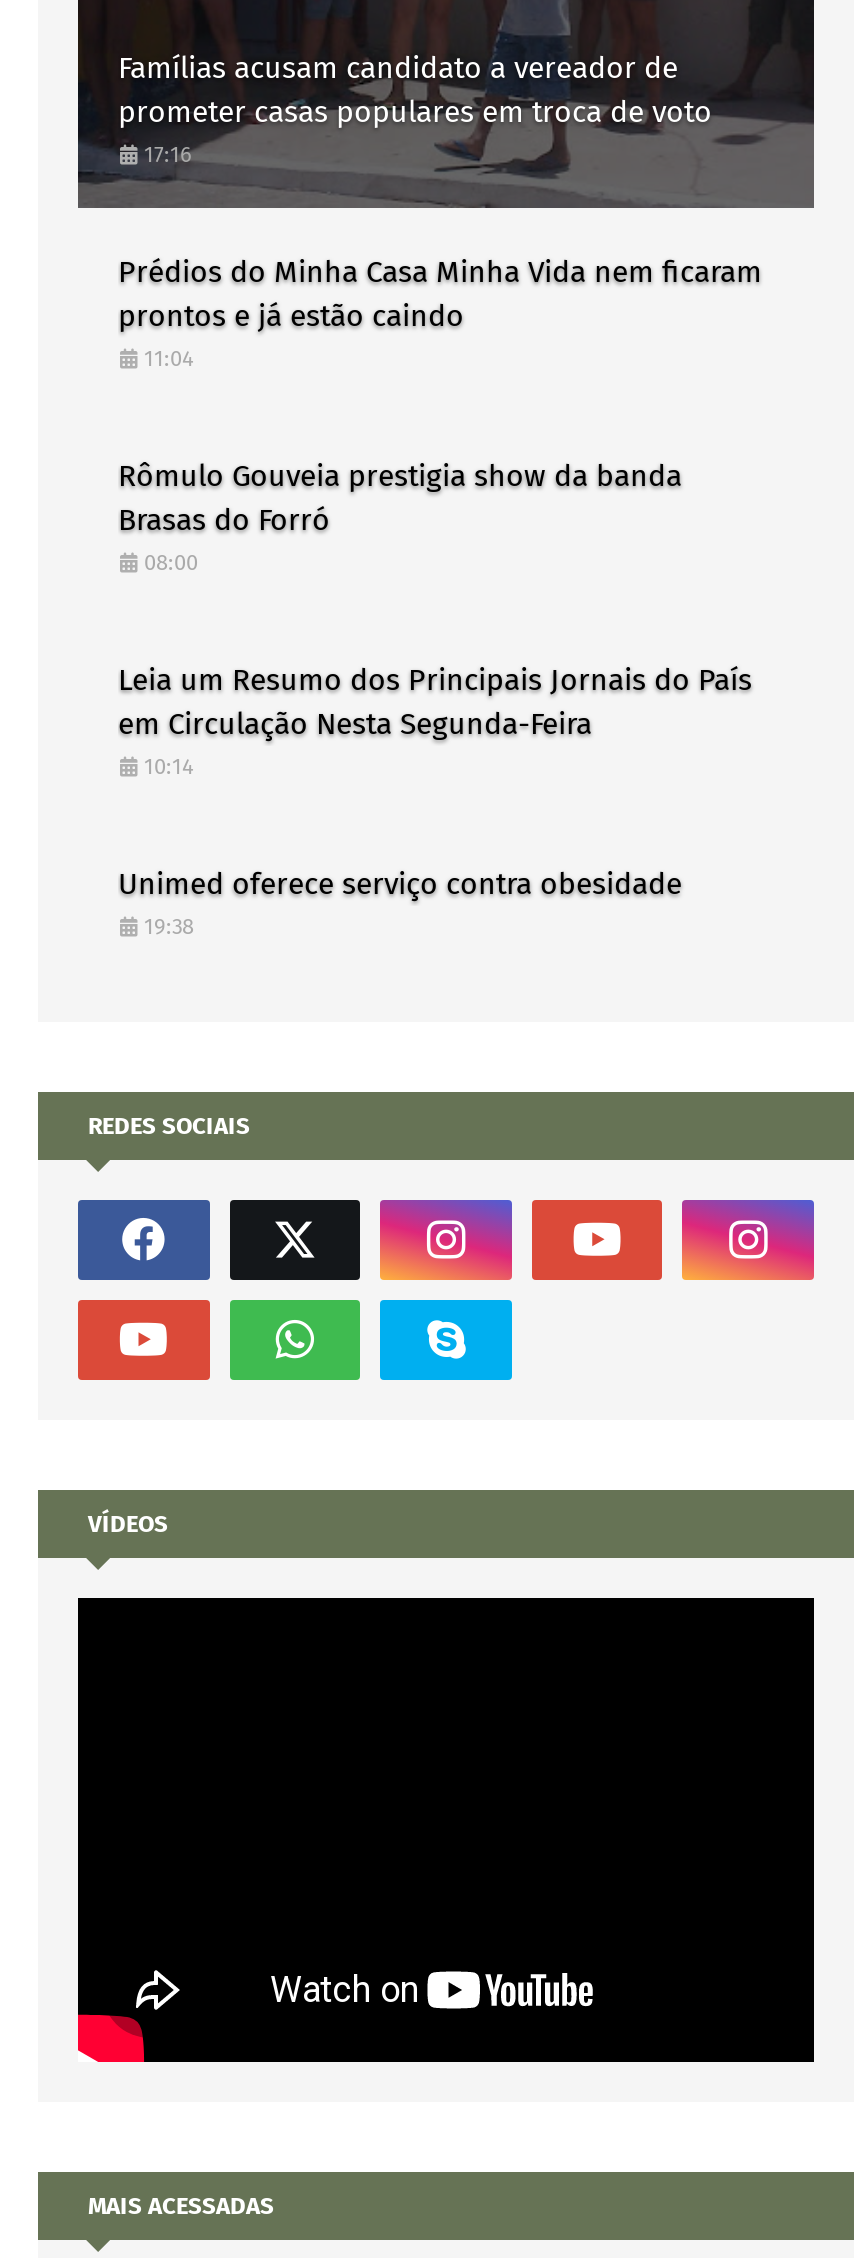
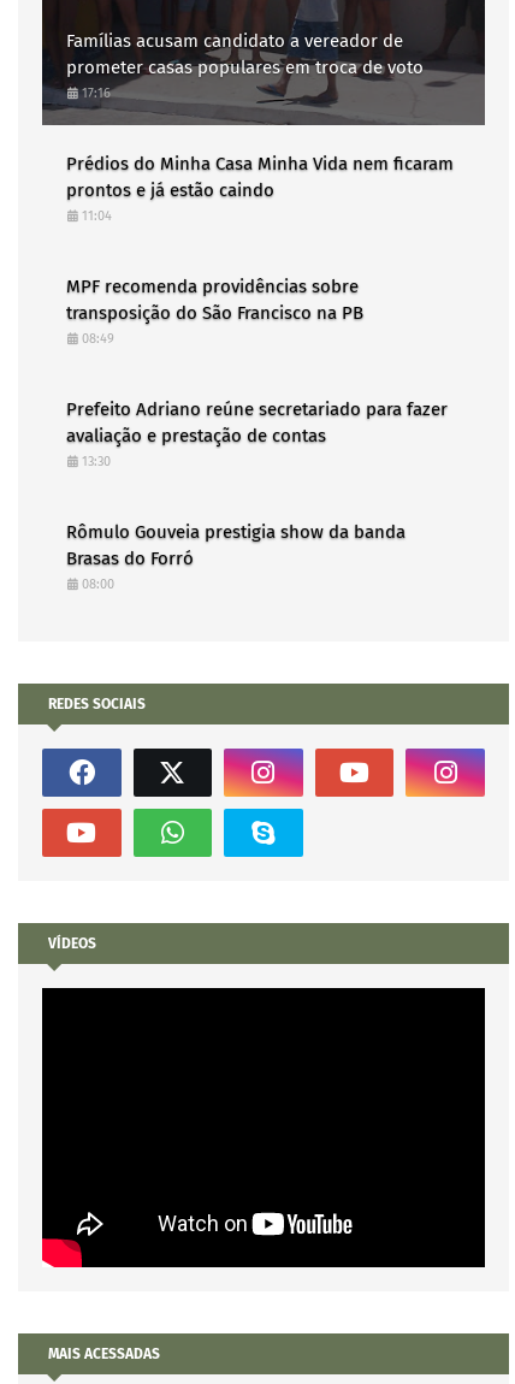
+ MPF recomenda providências sobre
+ transposição do São Francisco na PB
+ 08:49
+ Prefeito Adriano reúne secretariado para fazer
+ avaliação e prestação de contas
+ 13:30

moved down: Rômulo Gouveia prestigia show da banda | Brasas do Forró | 08:00

- Leia um Resumo dos Principais Jornais do País
- em Circulação Nesta Segunda-Feira
- 10:14
- Unimed oferece serviço contra obesidade
- 19:38
